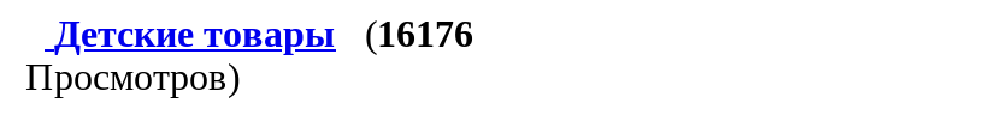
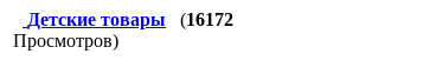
- Детские товары (16176
+ Детские товары (16172
